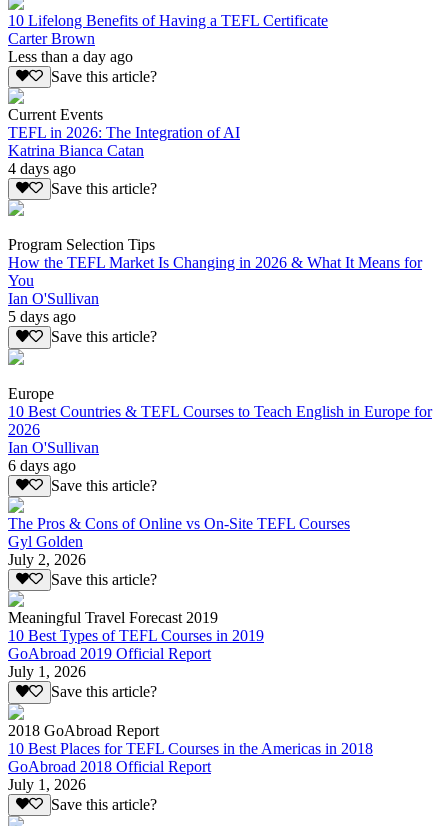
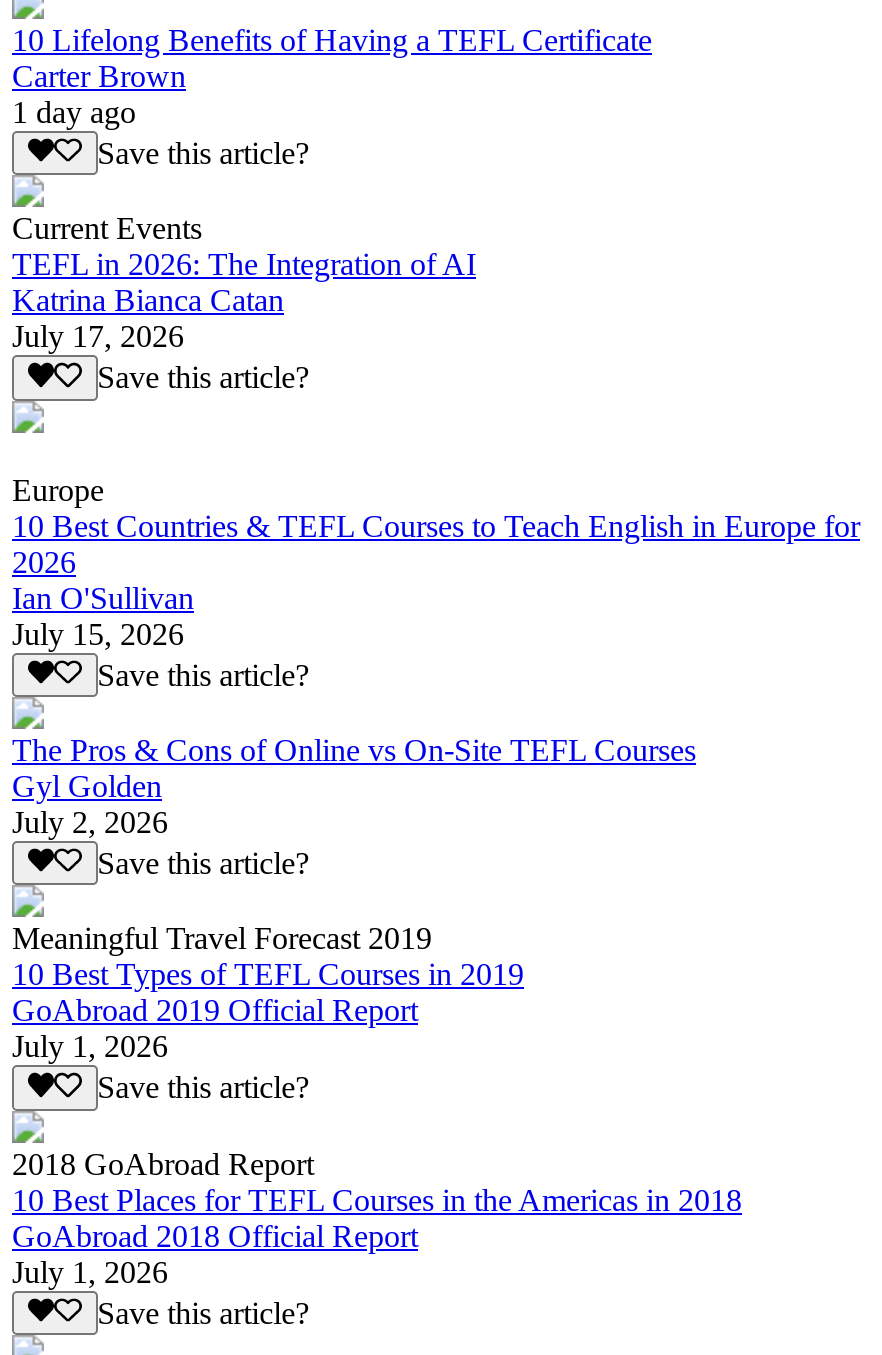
- Less than a day ago
+ 1 day ago

- 4 days ago
- Save this article?
- Program Selection Tips
- How the TEFL Market Is Changing in 2026 & What It Means for
- You
- Ian O'Sullivan
- 5 days ago
+ July 17, 2026

- 6 days ago
+ July 15, 2026
